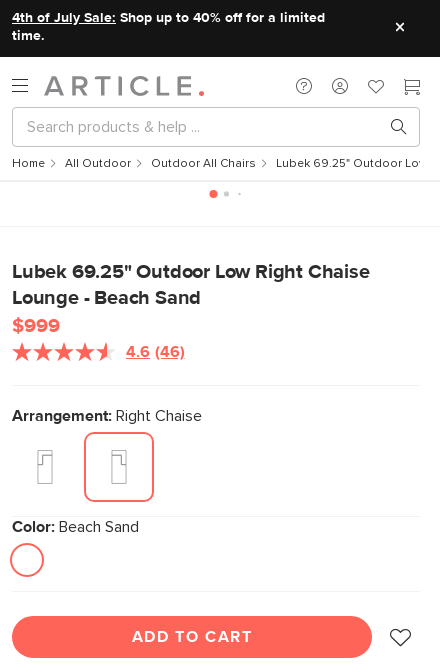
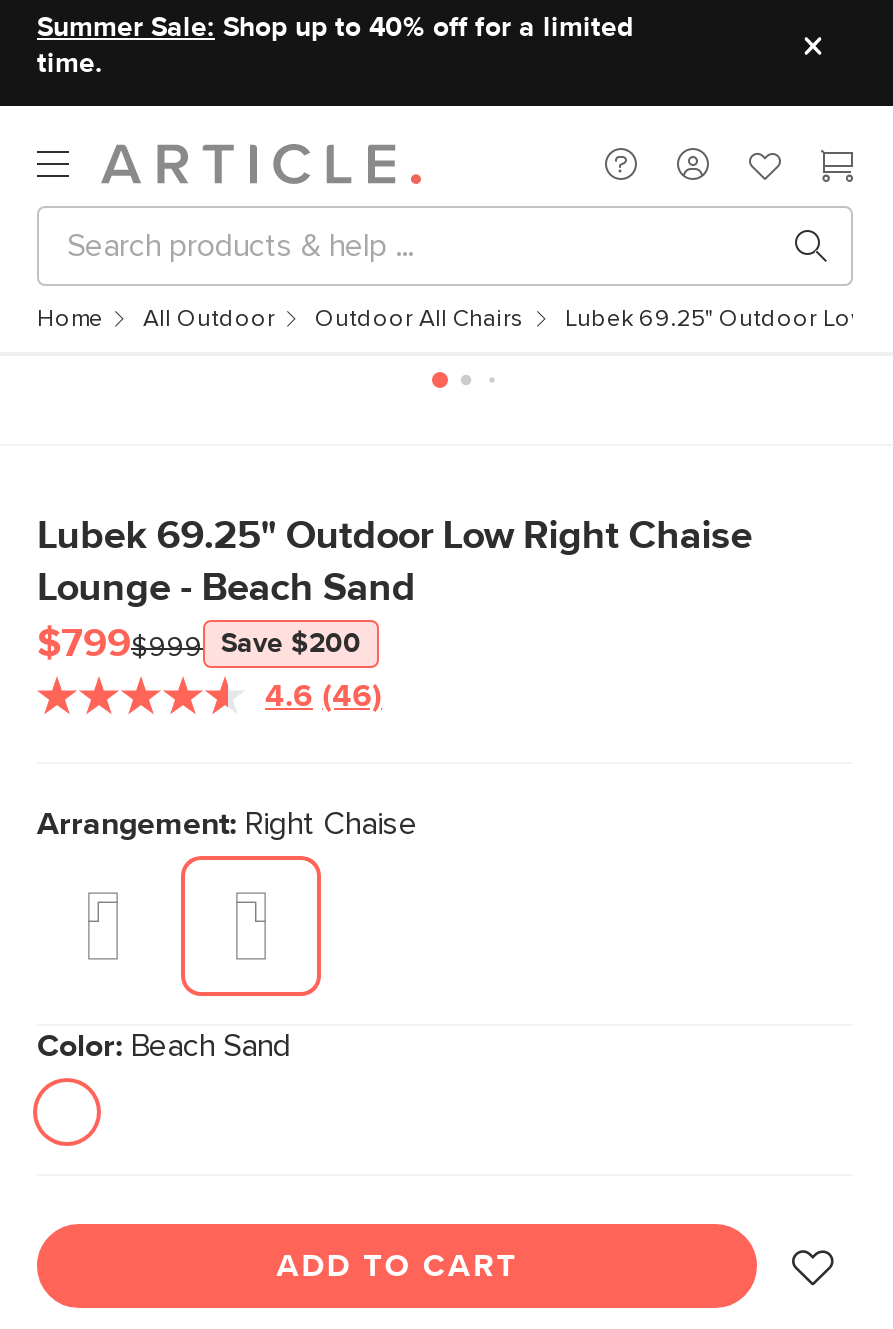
- 4th of July Sale: Shop up to 40% off for a limited
+ Summer Sale: Shop up to 40% off for a limited

- $999
+ $799$999
+ Save $200
